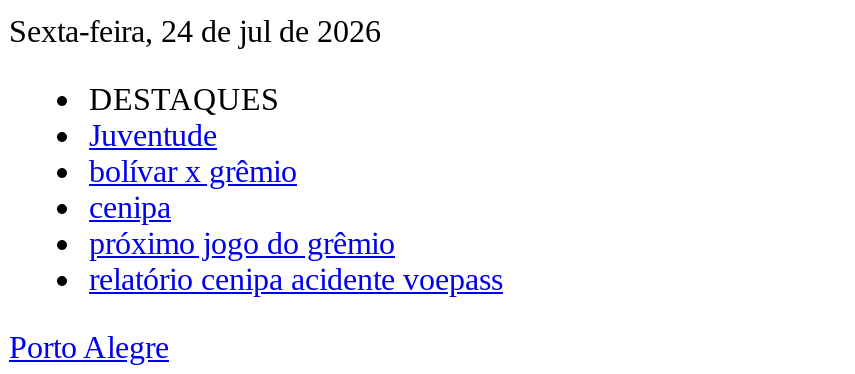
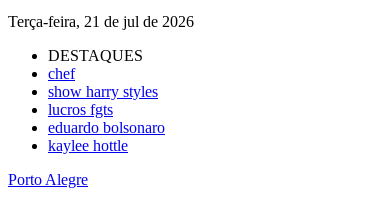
- Sexta-feira, 24 de jul de 2026
+ Terça-feira, 21 de jul de 2026

- Juventude
- bolívar x grêmio
- cenipa
- próximo jogo do grêmio
- relatório cenipa acidente voepass
+ chef
+ show harry styles
+ lucros fgts
+ eduardo bolsonaro
+ kaylee hottle
